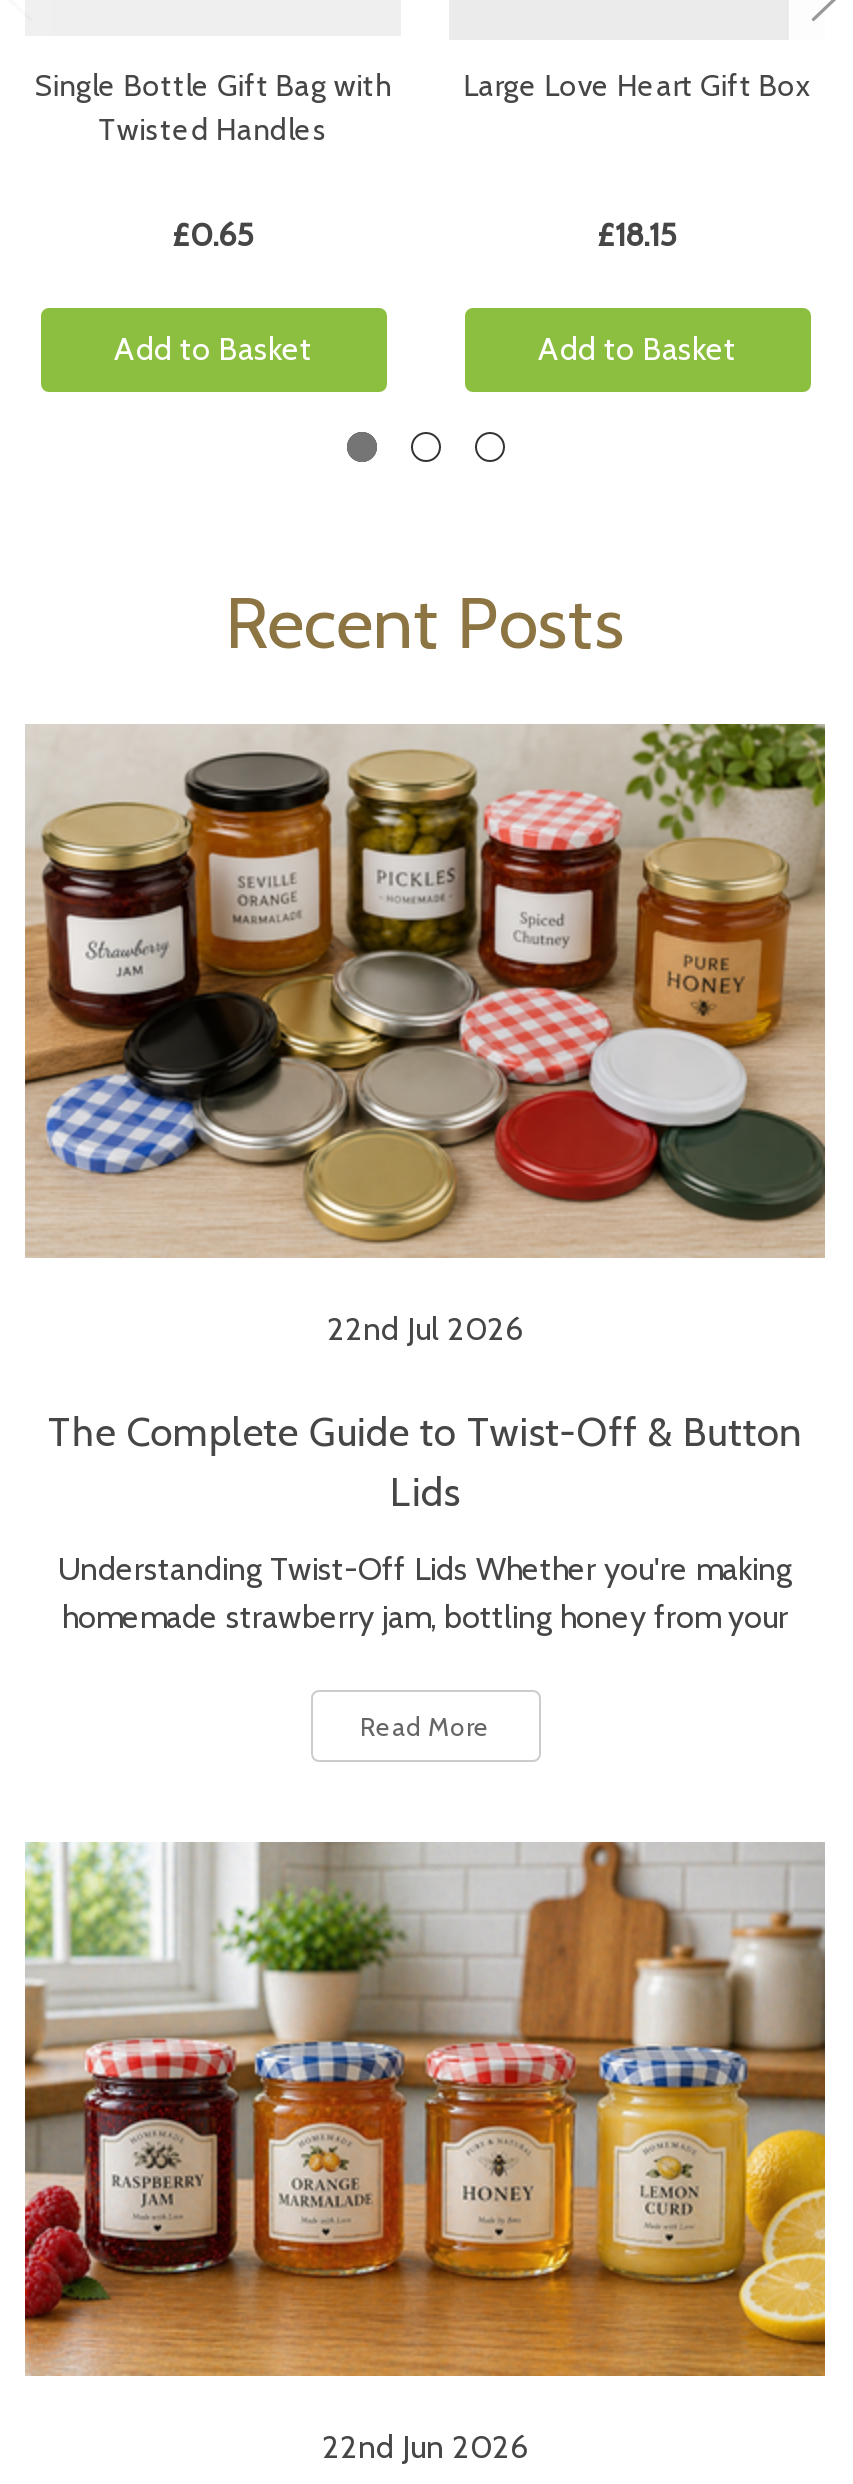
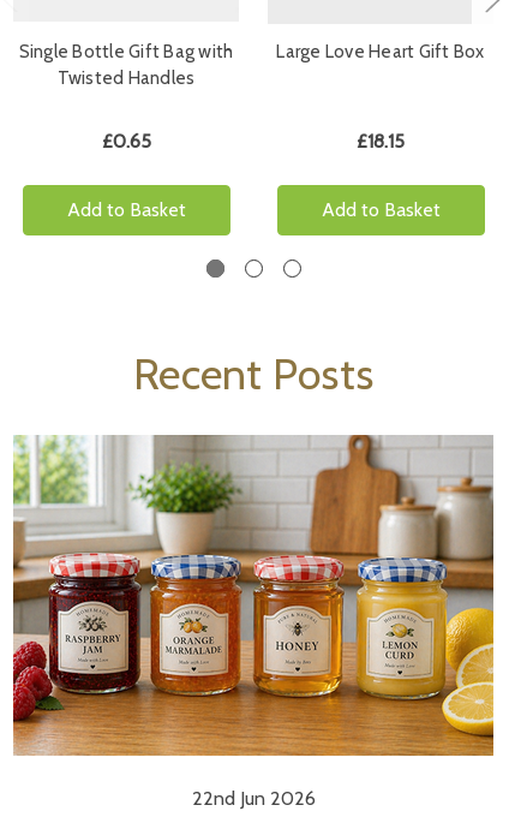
- [image]
- 22nd Jul 2026
- The Complete Guide to Twist-Off & Button
- Lids
- Understanding Twist-Off Lids Whether you're making
- homemade strawberry jam, bottling honey from your
- Read More
